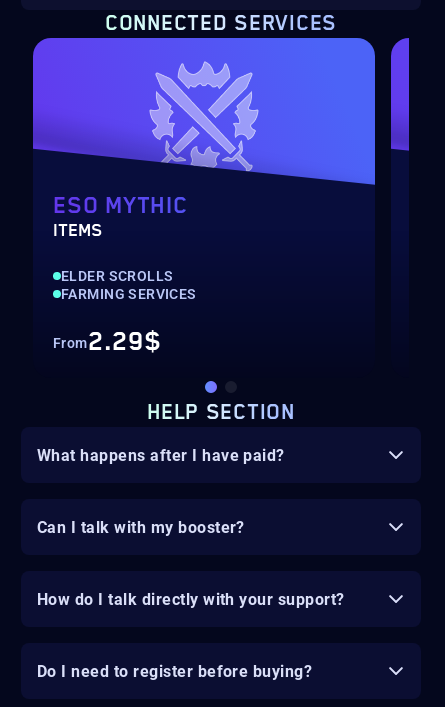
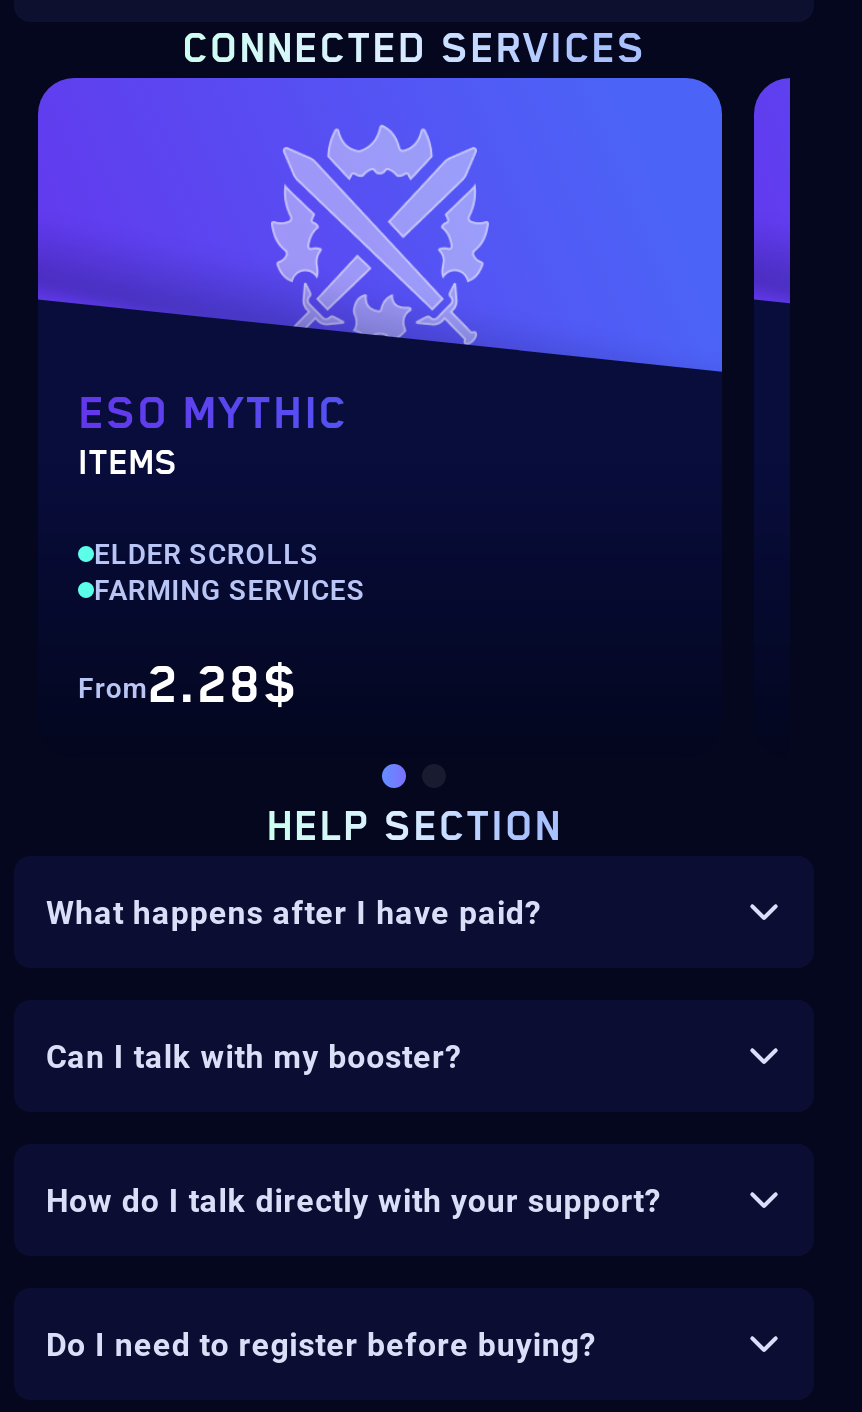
- From2.29$
+ From2.28$
